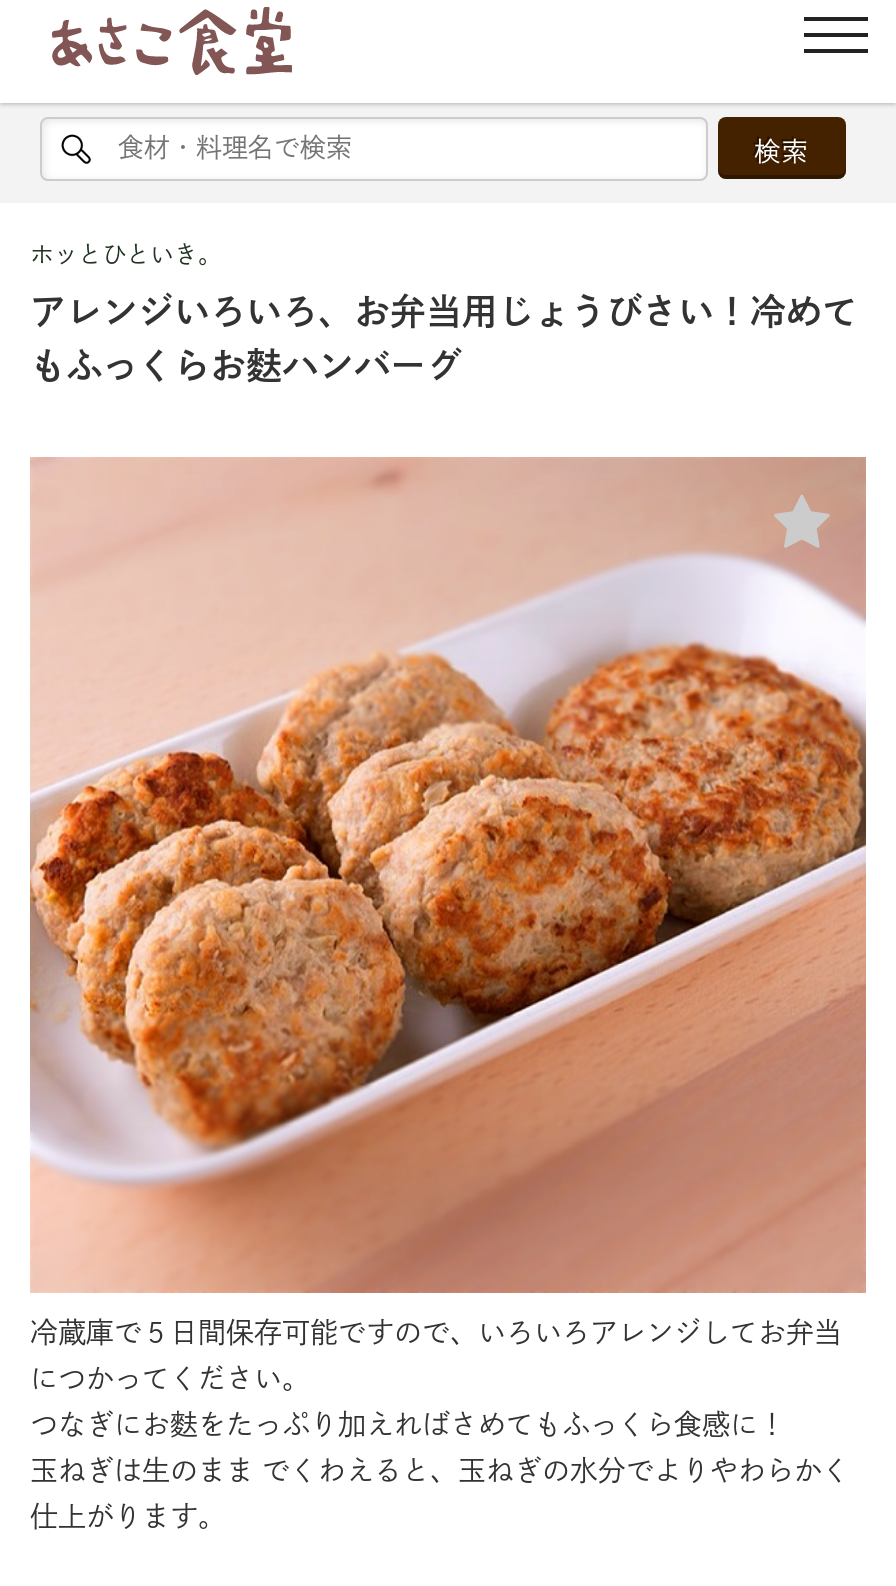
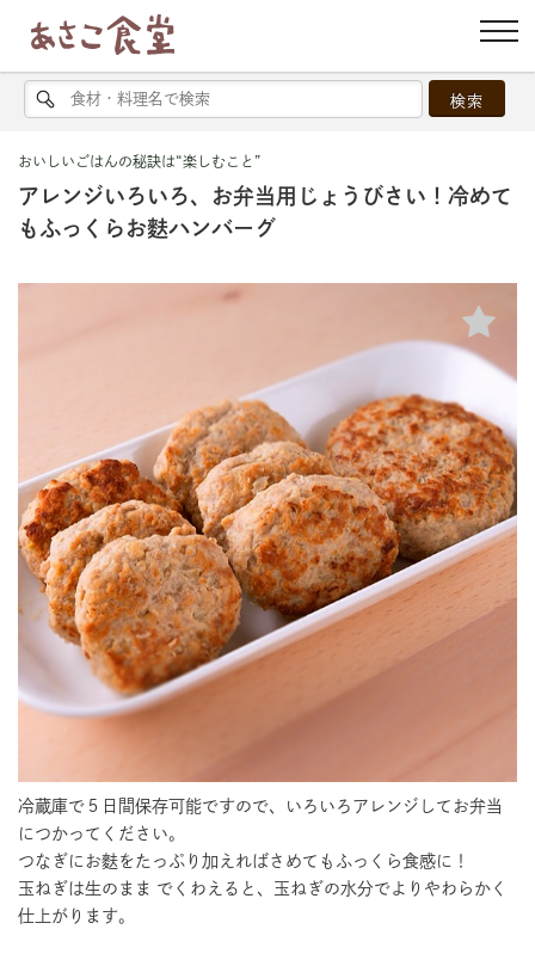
- ホッとひといき。
+ おいしいごはんの秘訣は“楽しむこと”
